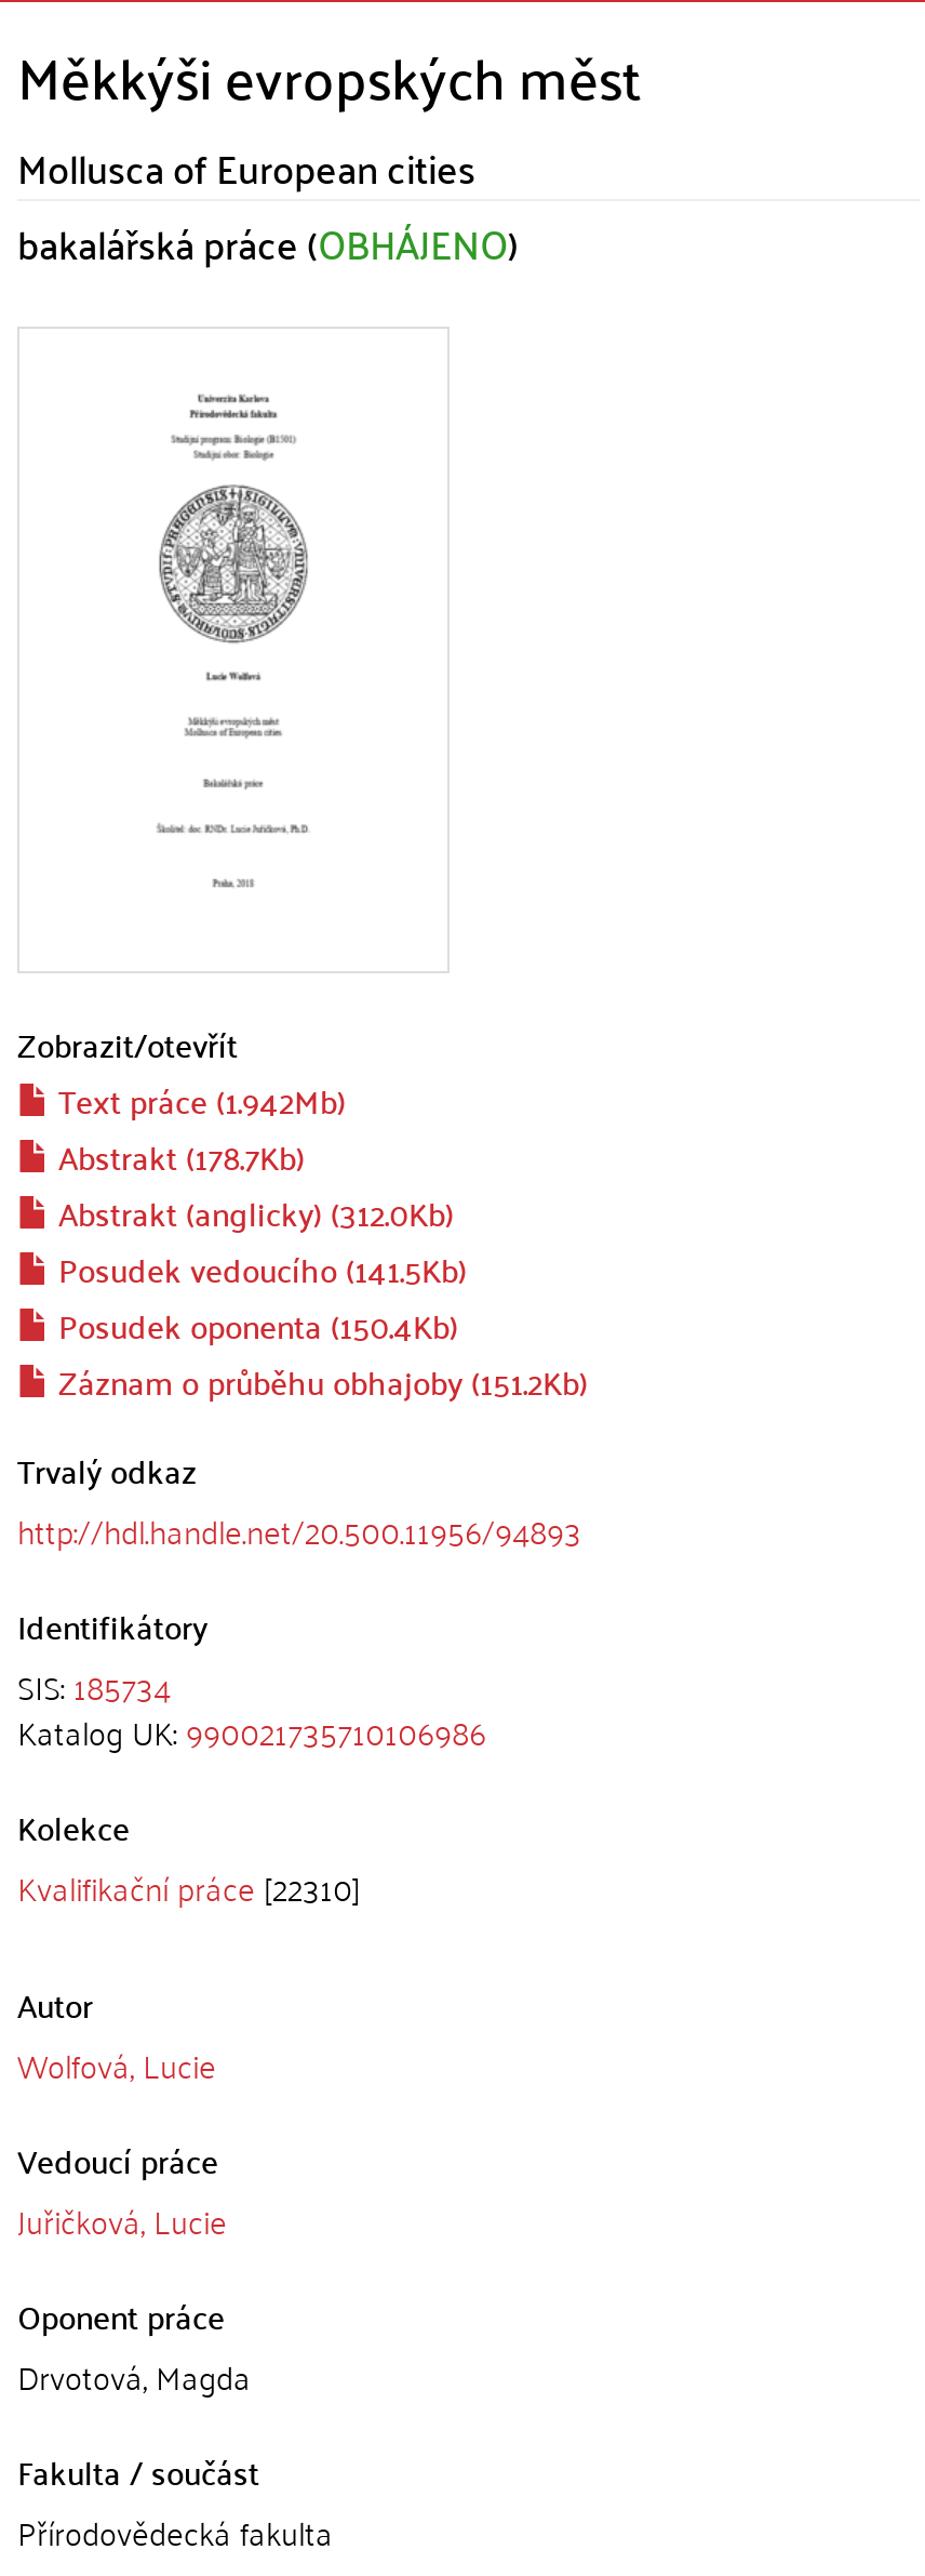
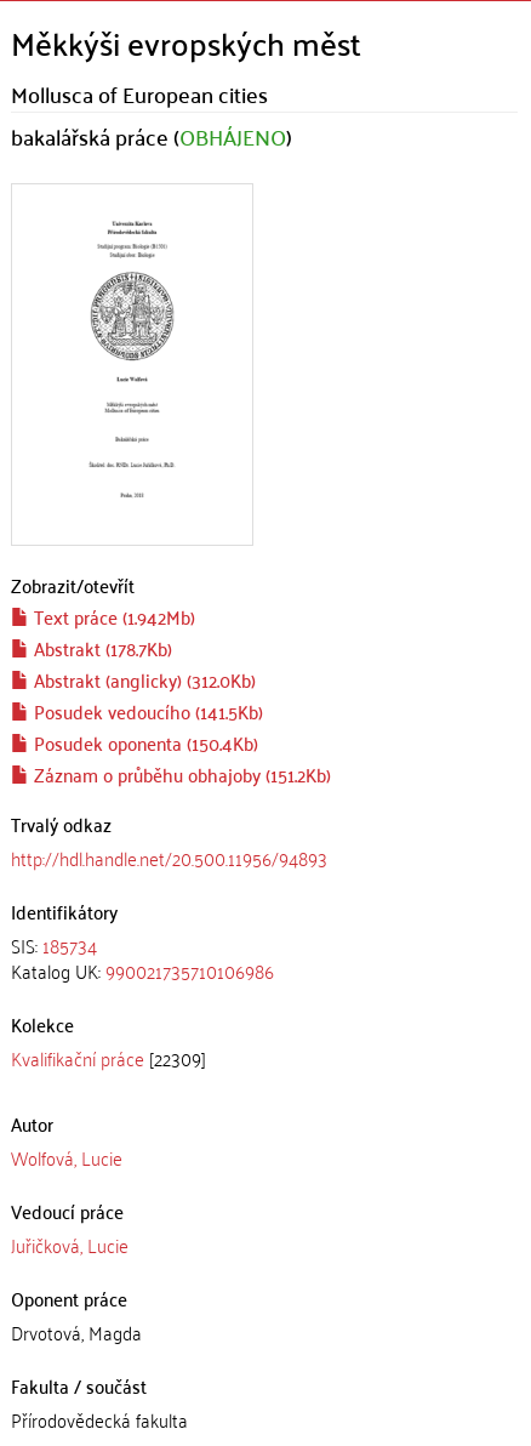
- Kvalifikační práce [22310]
+ Kvalifikační práce [22309]
